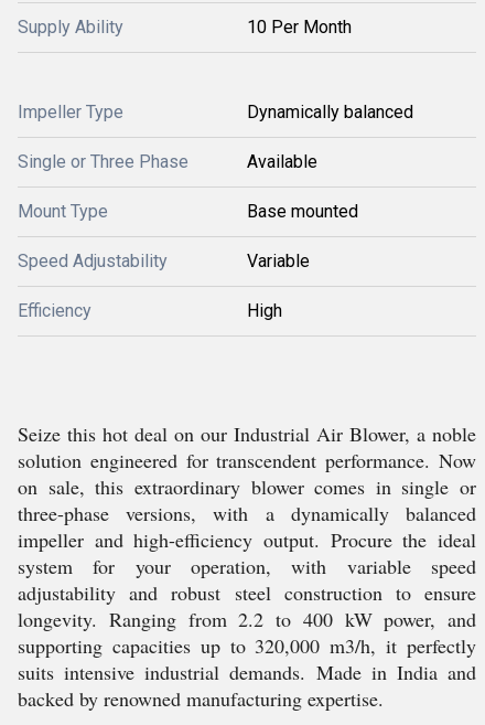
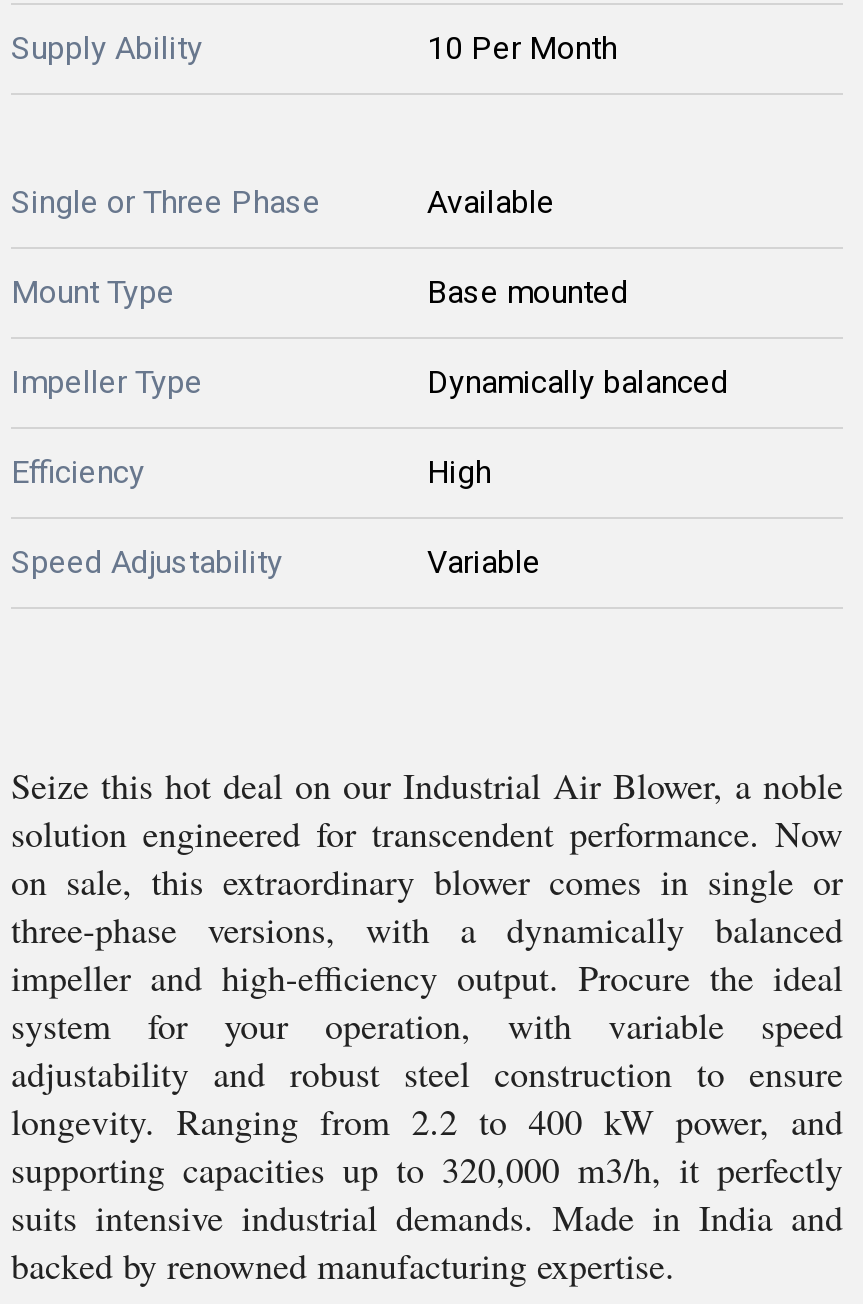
moved down: Impeller Type | Dynamically balanced

moved up: Single or Three Phase | Available | Mount Type | Base mounted

moved down: Speed Adjustability | Variable

moved up: Efficiency | High
